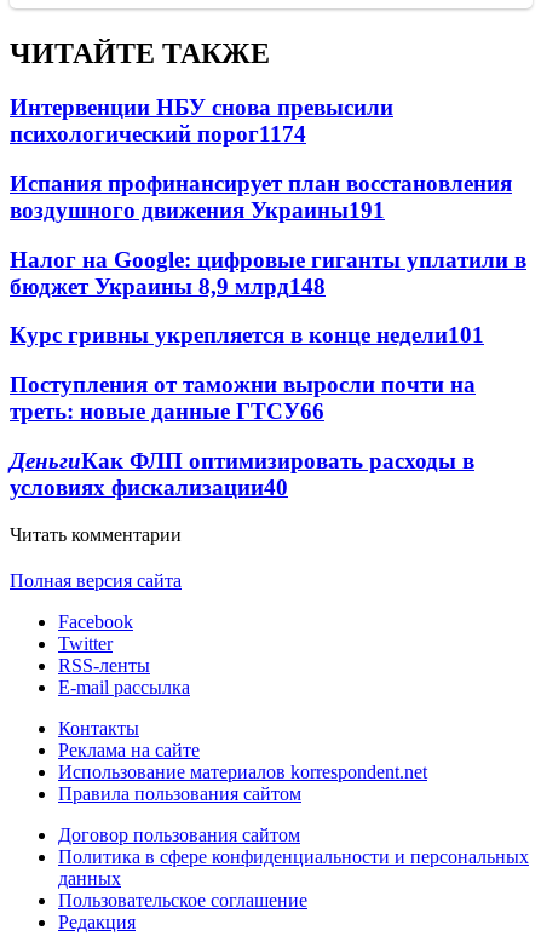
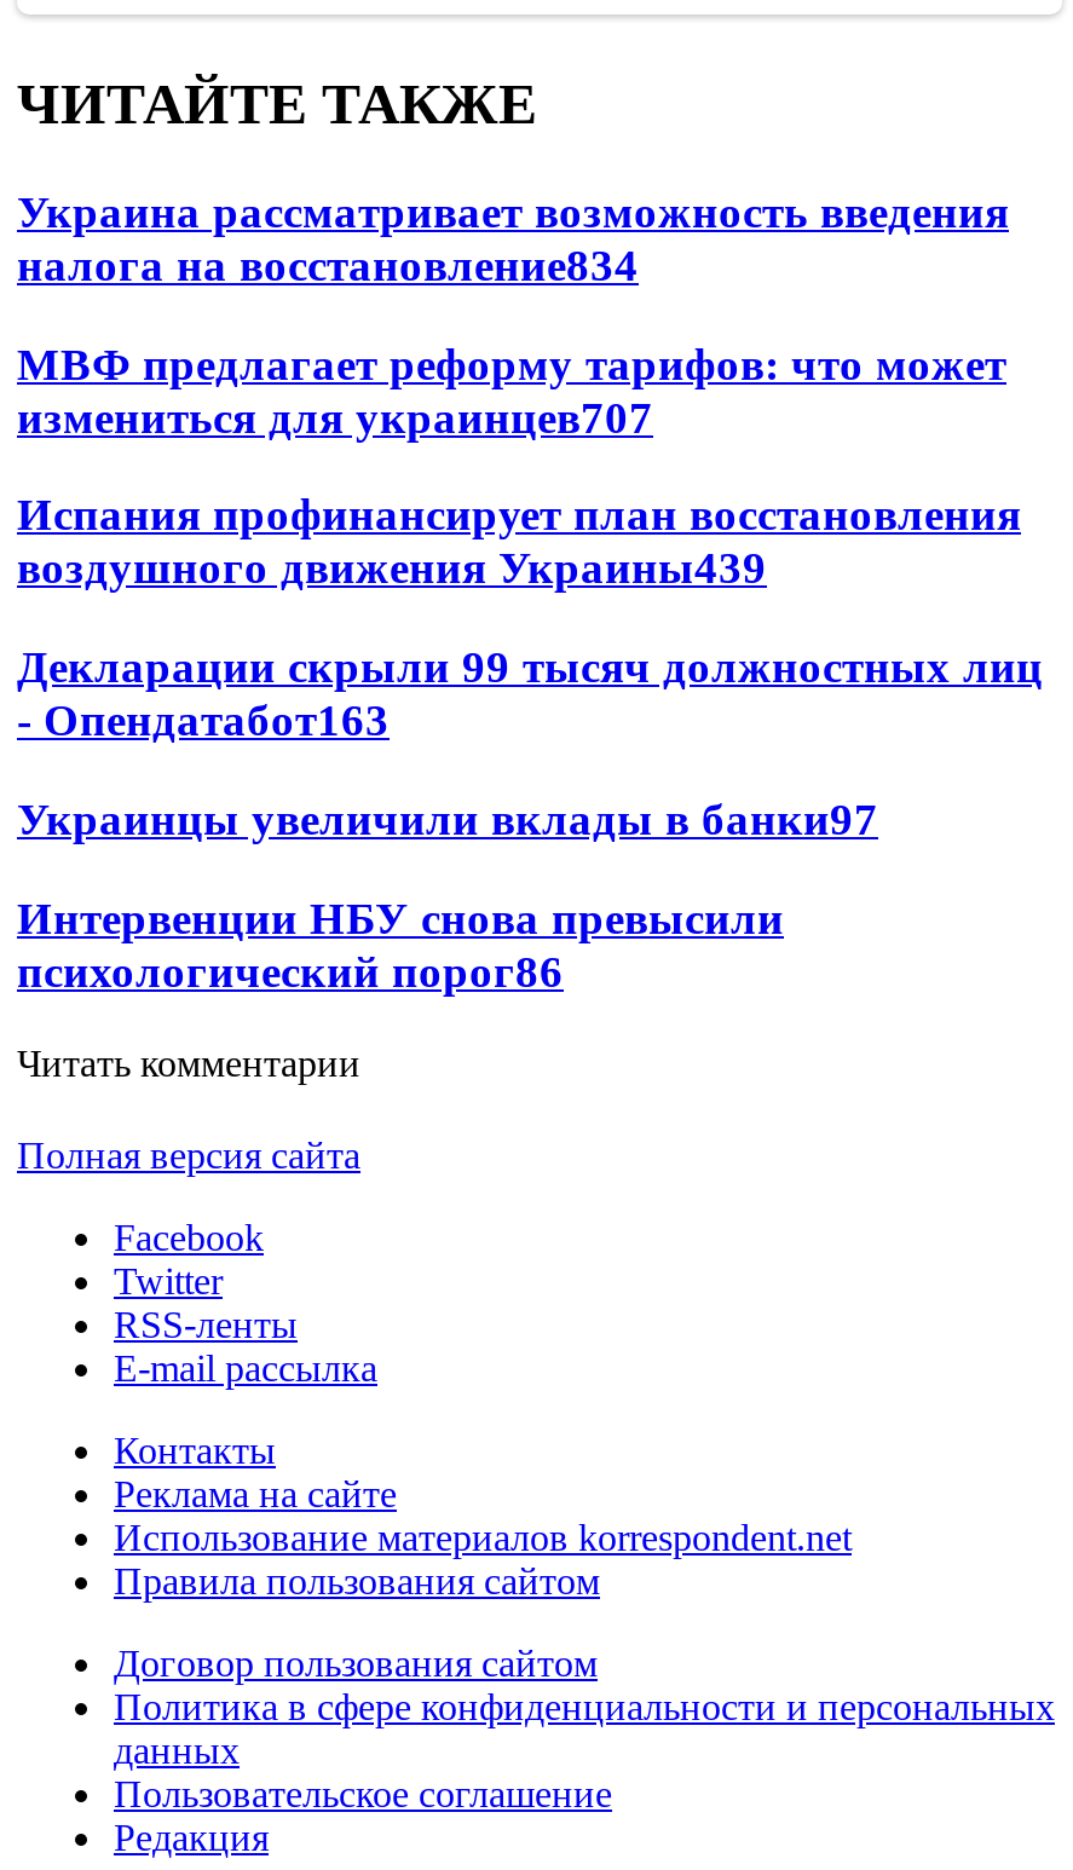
+ Украина рассматривает возможность введения
+ налога на восстановление834
+ МВФ предлагает реформу тарифов: что может
+ измениться для украинцев707
+ воздушного движения Украины439
+ Декларации скрыли 99 тысяч должностных лиц
+ - Опендатабот163
+ Украинцы увеличили вклады в банки97

moved down: Интервенции НБУ снова превысили

- психологический порог1174
- воздушного движения Украины191
- Налог на Google: цифровые гиганты уплатили в
- бюджет Украины 8,9 млрд148
- Курс гривны укрепляется в конце недели101
- Поступления от таможни выросли почти на
- треть: новые данные ГТСУ66
- ДеньгиКак ФЛП оптимизировать расходы в
- условиях фискализации40
+ психологический порог86

moved up: Испания профинансирует план восстановления
